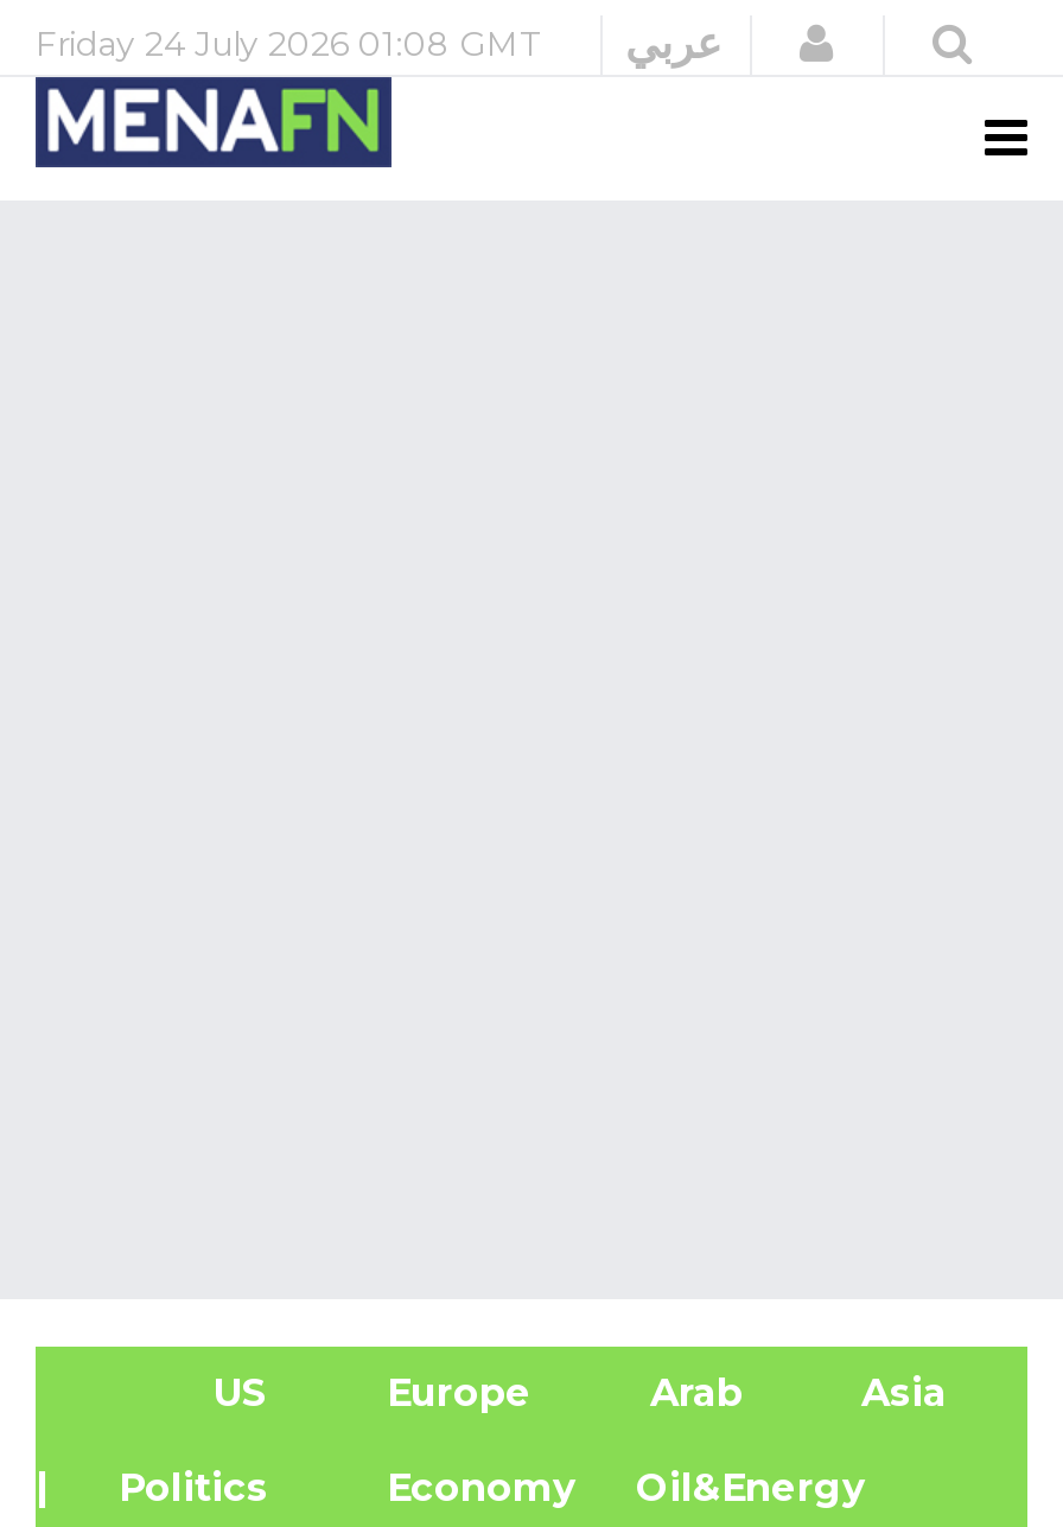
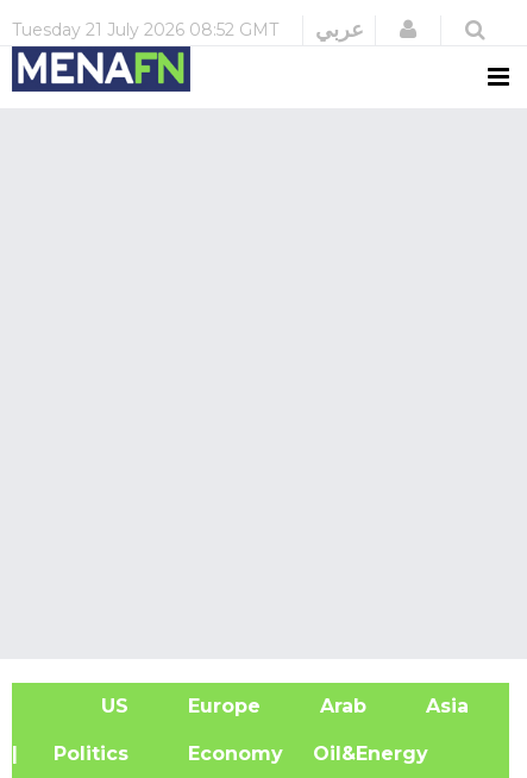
- Friday 24 July 2026 01:08 GMT
+ Tuesday 21 July 2026 08:52 GMT
